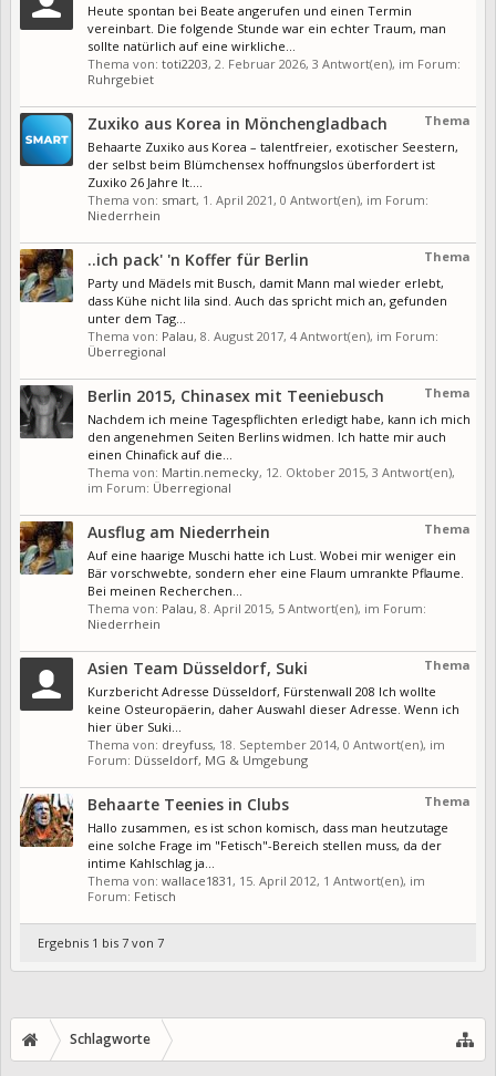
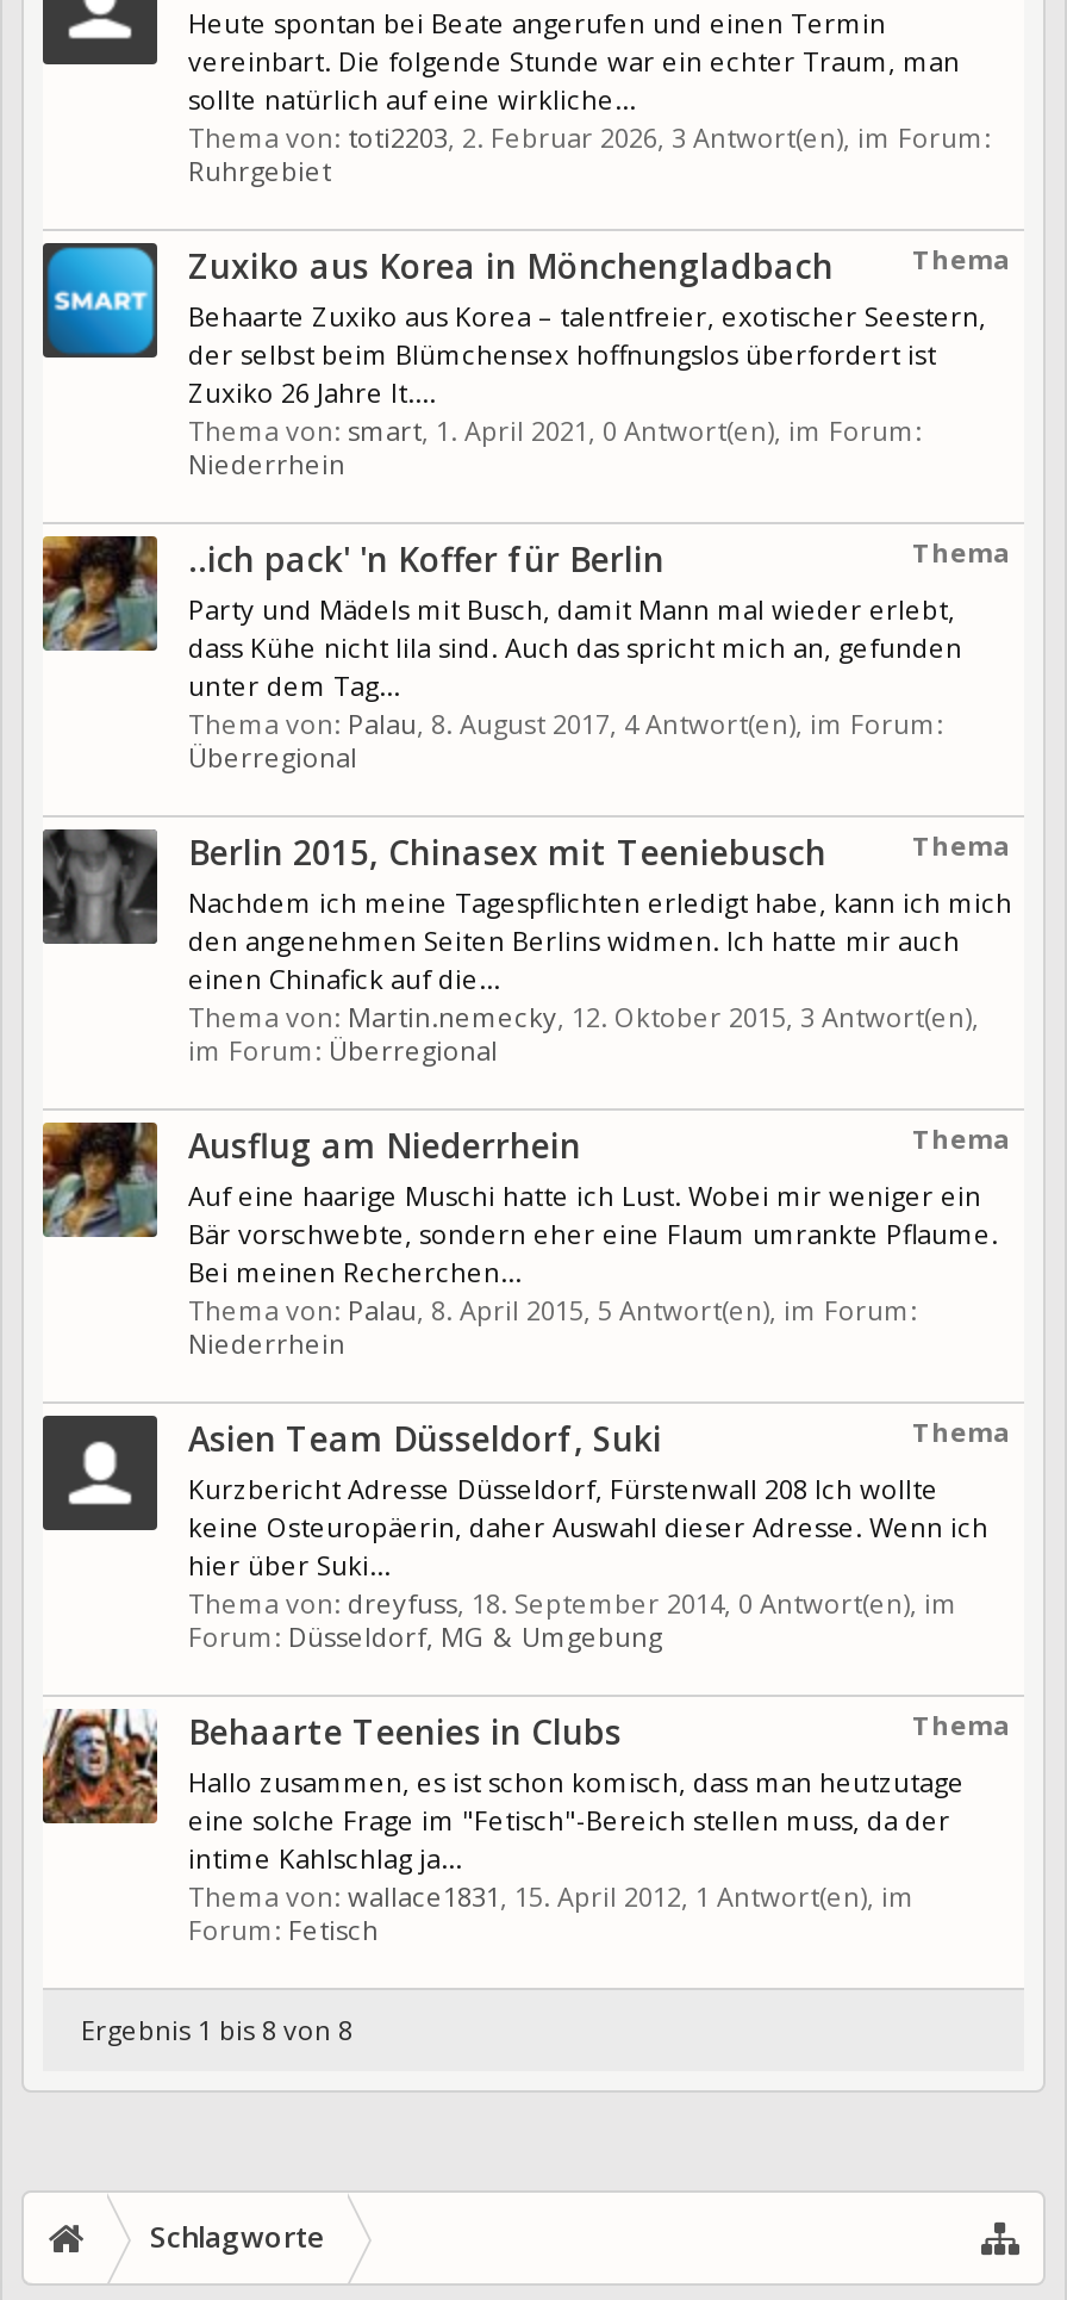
- Ergebnis 1 bis 7 von 7
+ Ergebnis 1 bis 8 von 8
